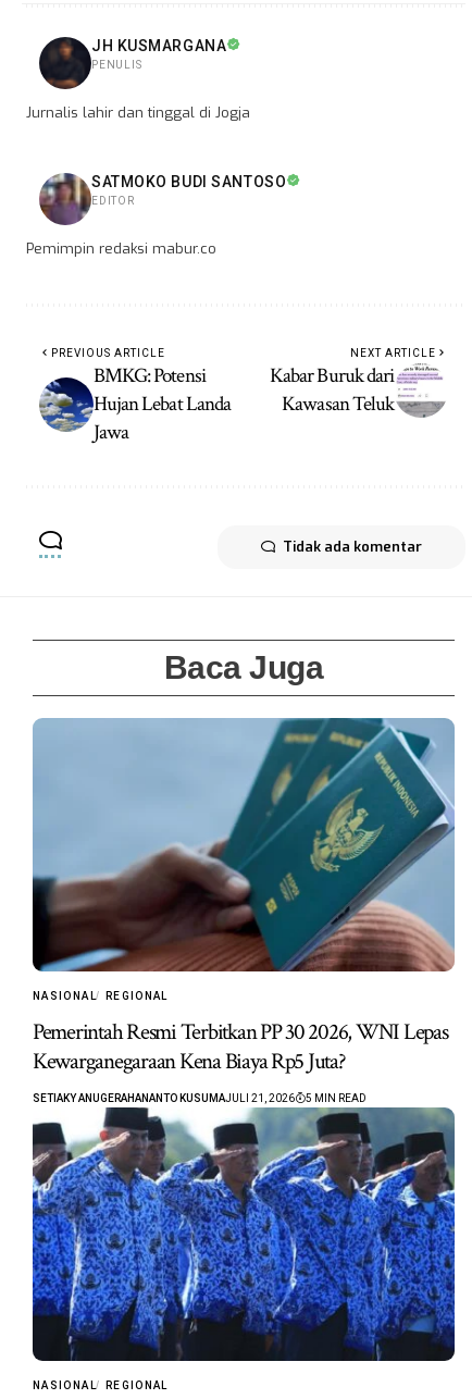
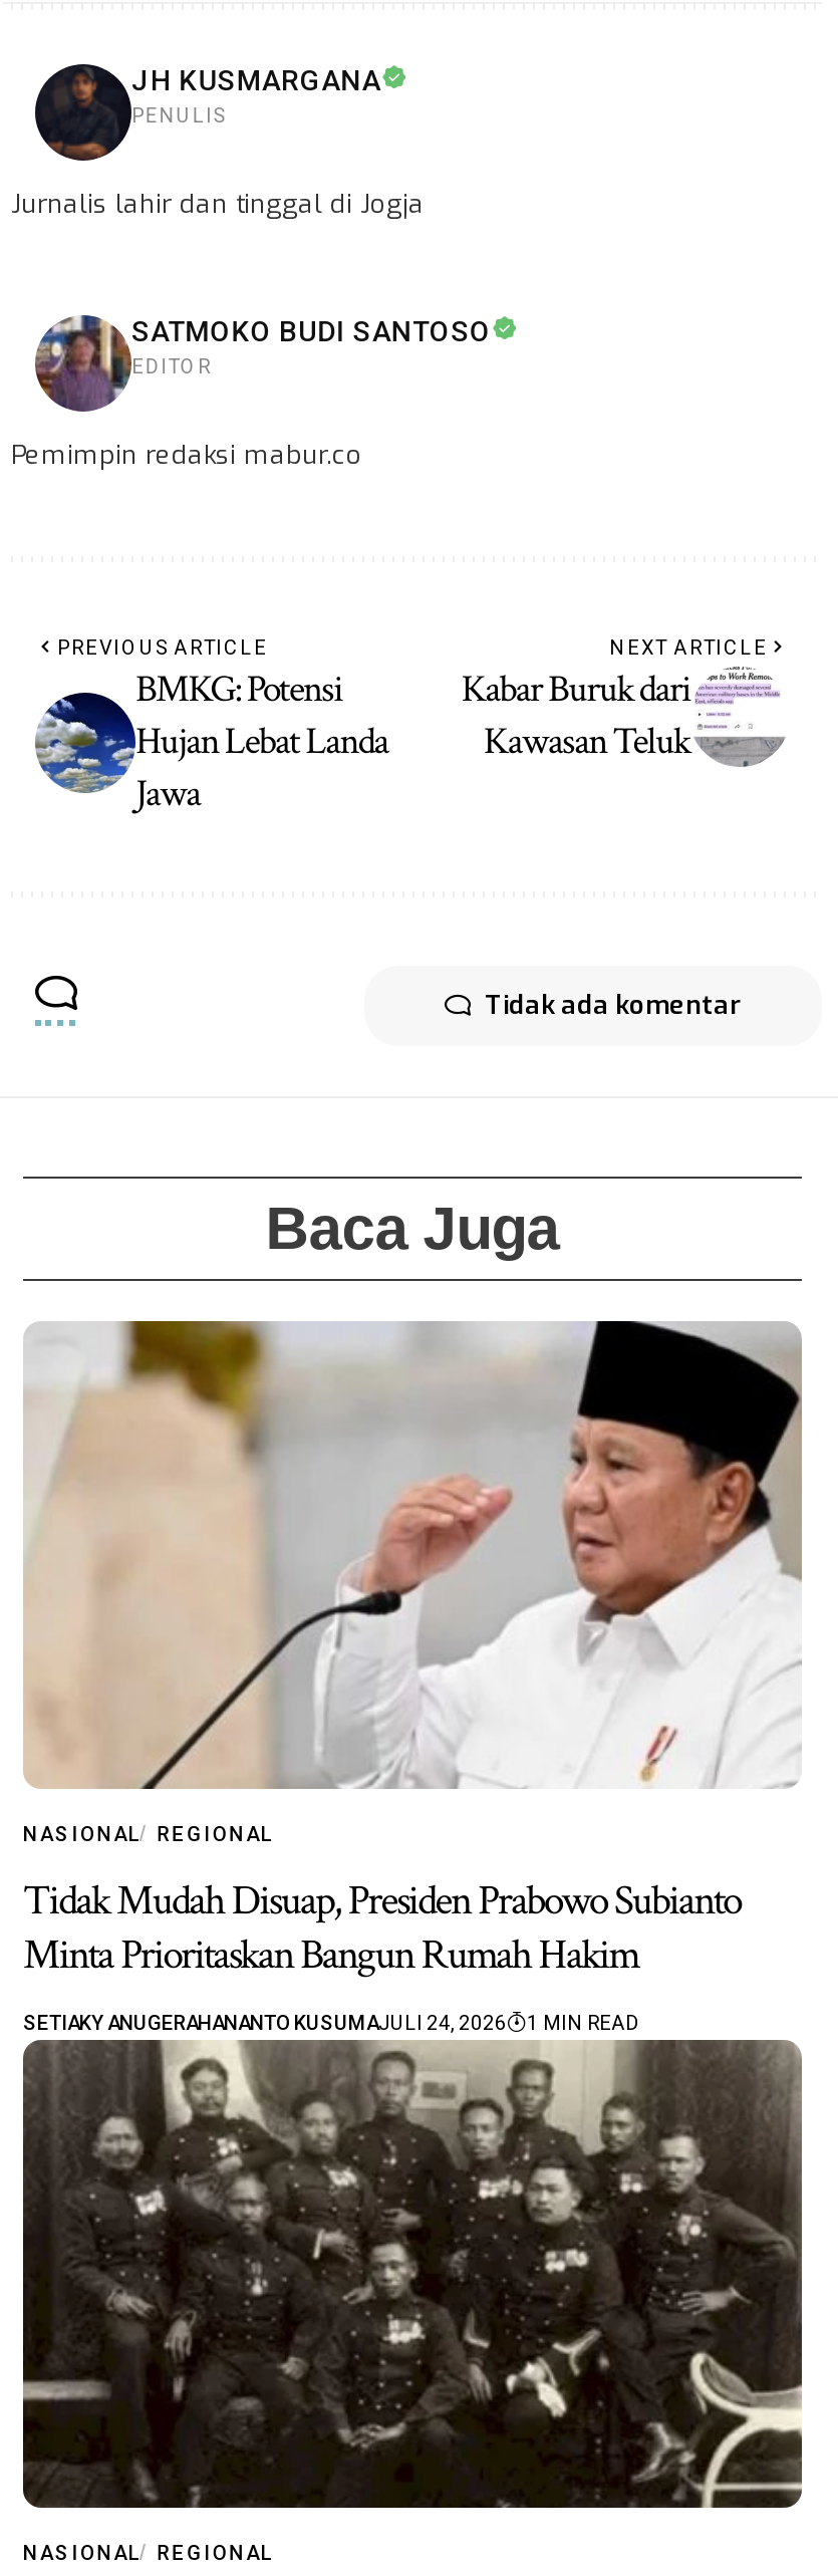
- [image]
+ [image]

- Pemerintah Resmi Terbitkan PP 30 2026, WNI Lepas
- Kewarganegaraan Kena Biaya Rp5 Juta?
+ Tidak Mudah Disuap, Presiden Prabowo Subianto
+ Minta Prioritaskan Bangun Rumah Hakim

- SETIAKY ANUGERAHANANTO KUSUMAJULI 21, 2026
- 5 MIN READ
+ SETIAKY ANUGERAHANANTO KUSUMAJULI 24, 2026
+ 1 MIN READ

- [image]
+ [image]
